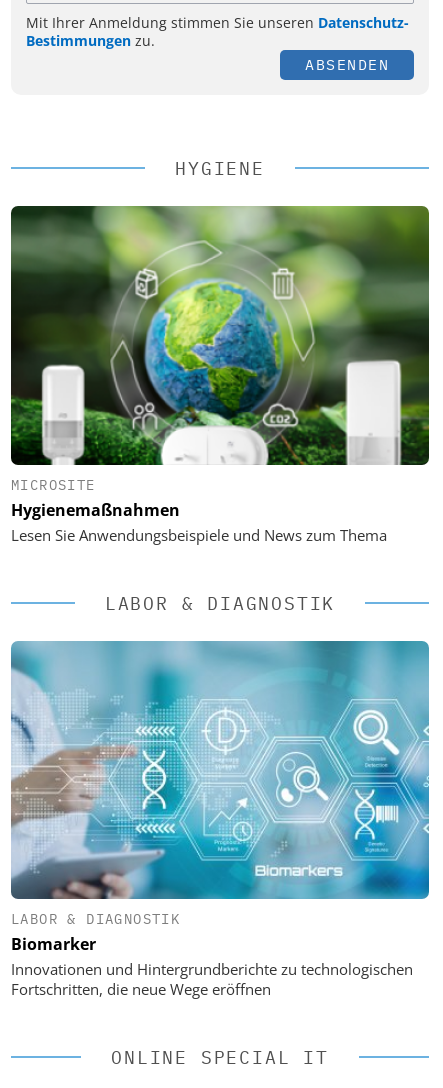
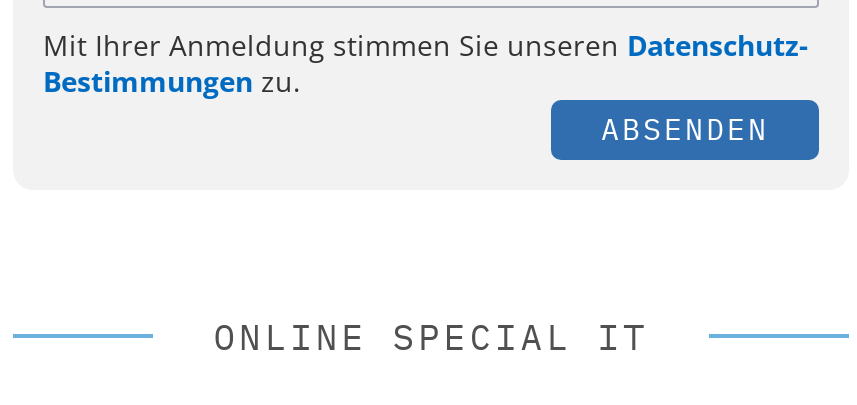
- HYGIENE

- [image]
- MICROSITE
- Hygienemaßnahmen
- Lesen Sie Anwendungsbeispiele und News zum Thema
- LABOR & DIAGNOSTIK

- [image]
- LABOR & DIAGNOSTIK
- Biomarker
- Innovationen und Hintergrundberichte zu technologischen
- Fortschritten, die neue Wege eröffnen
